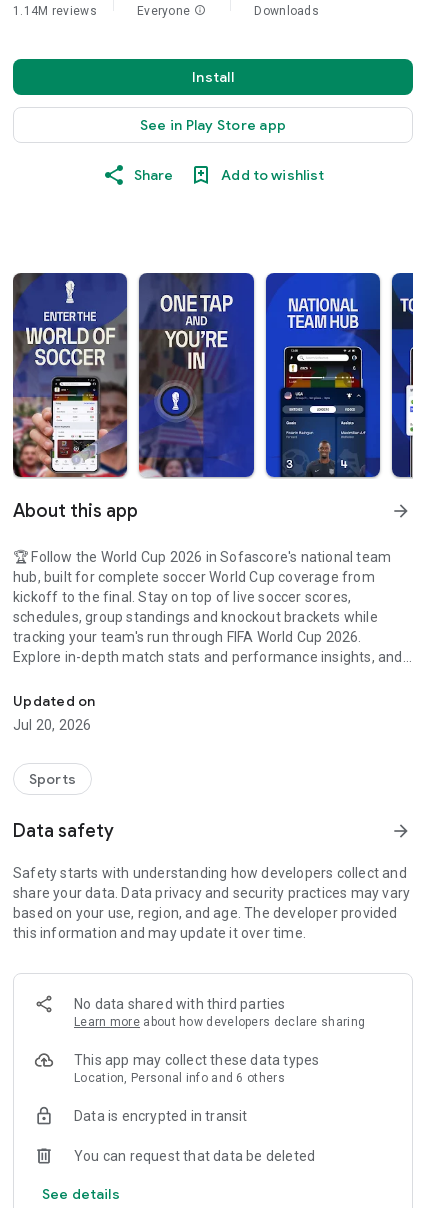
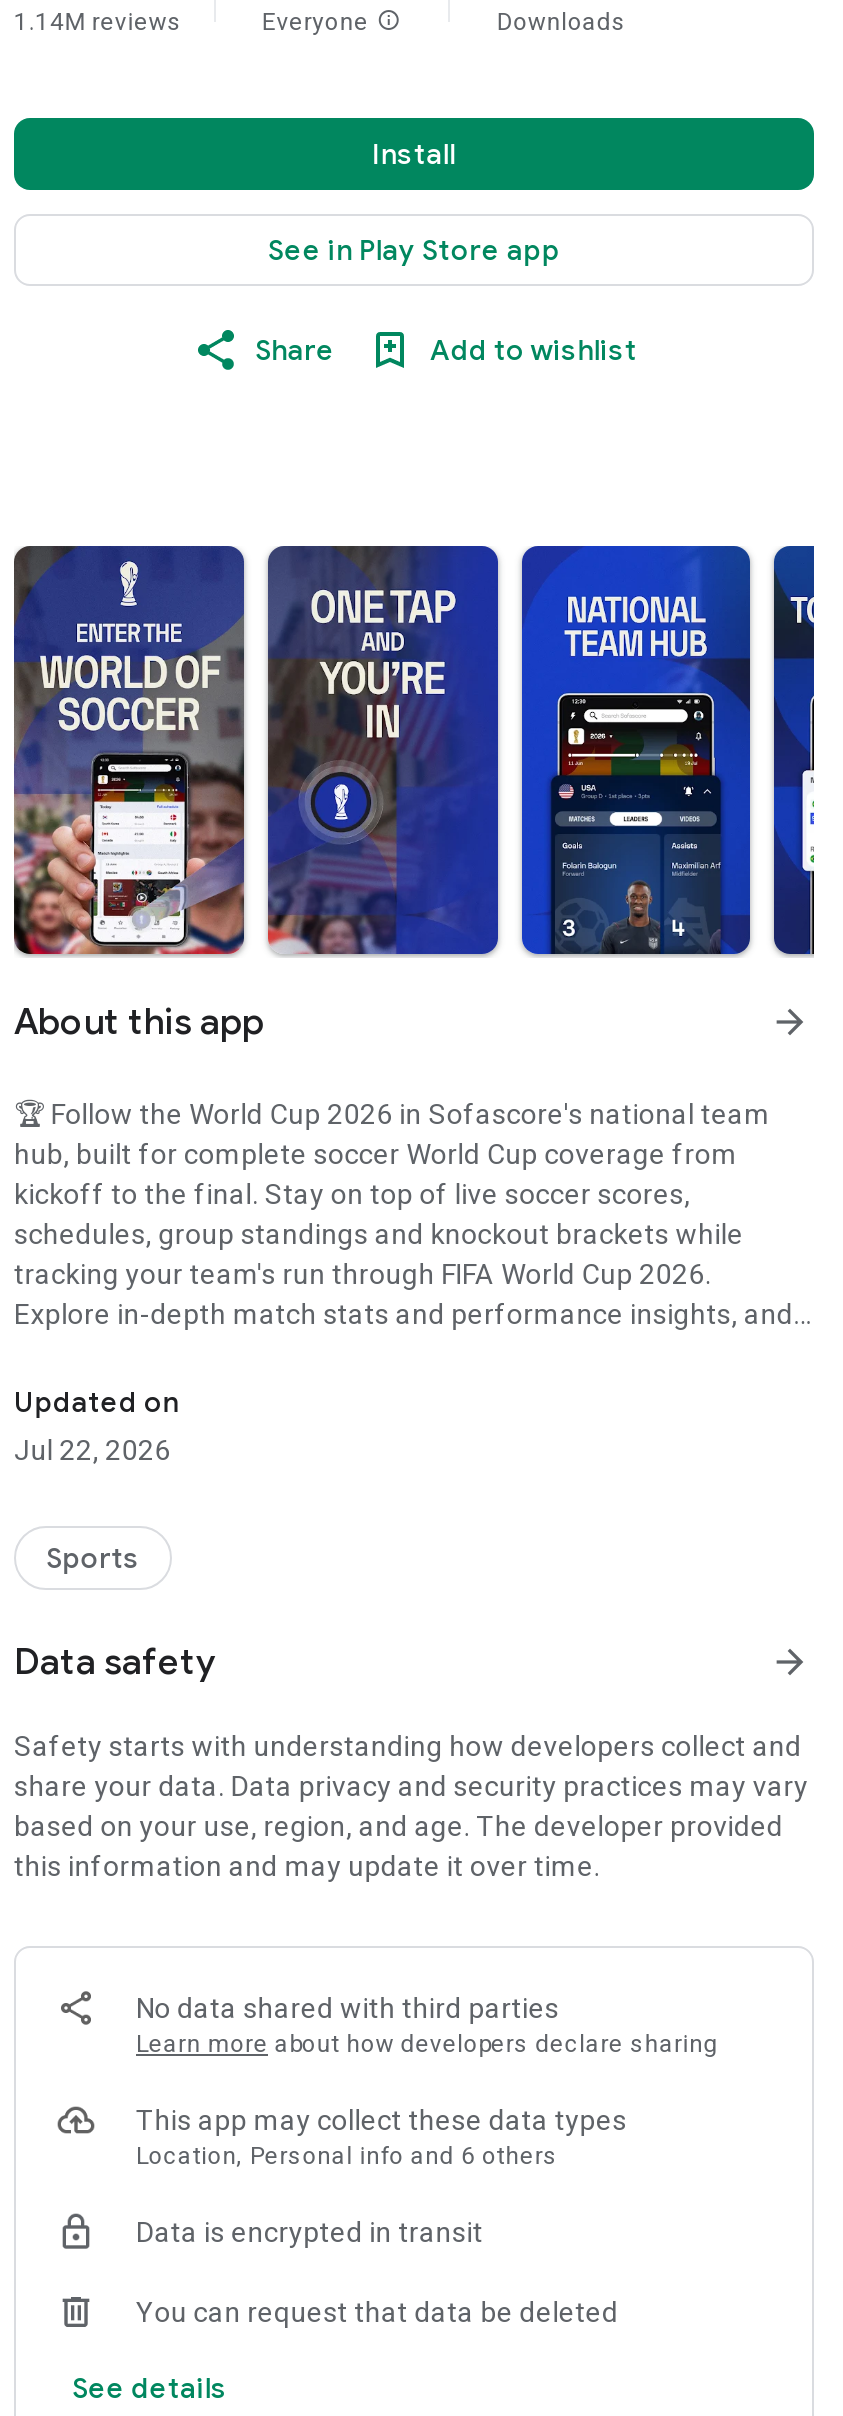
- Jul 20, 2026
+ Jul 22, 2026
